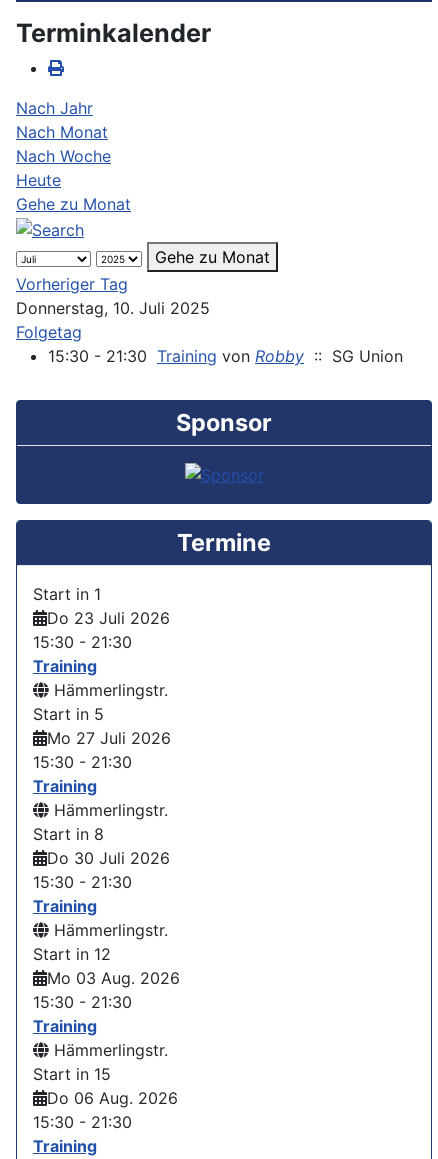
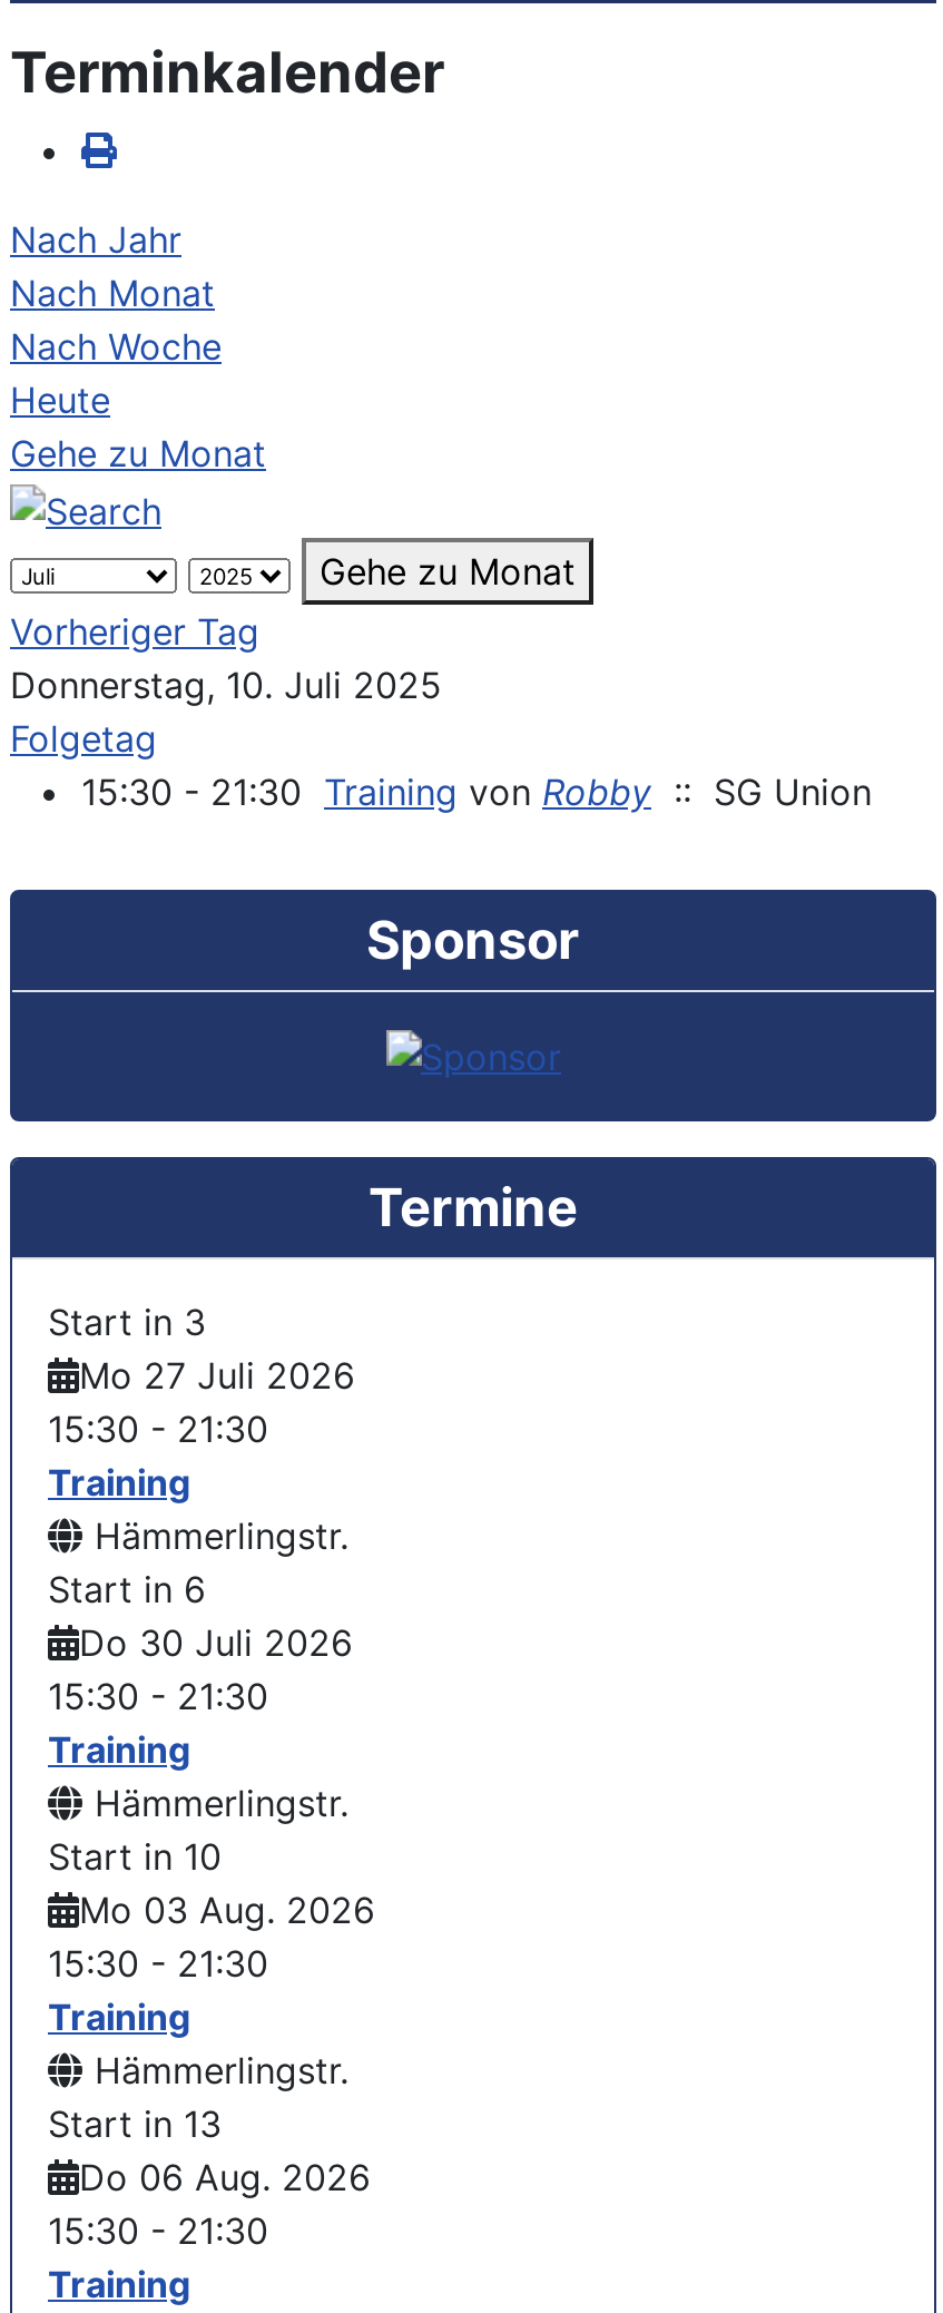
- Start in 1
- Do 23 Juli 2026
- 15:30 - 21:30
- Training
- Hämmerlingstr.
- Start in 5
+ Start in 3

- Start in 8
+ Start in 6

- Start in 12
+ Start in 10

- Start in 15
+ Start in 13
